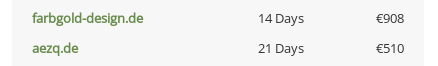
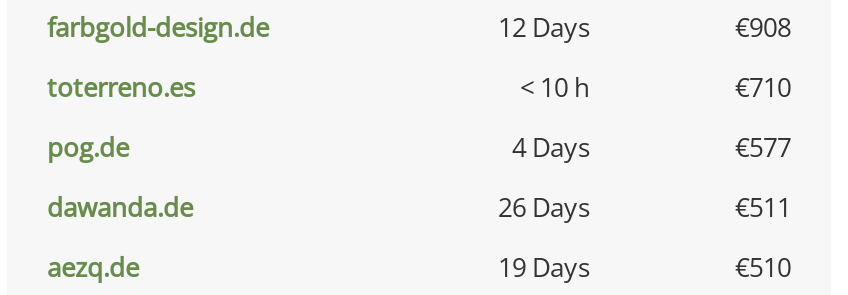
- 14 Days
+ 12 Days

+ toterreno.es
+ < 10 h
+ €710
+ pog.de
+ 4 Days
+ €577
+ dawanda.de
+ 26 Days
+ €511

- 21 Days
+ 19 Days
